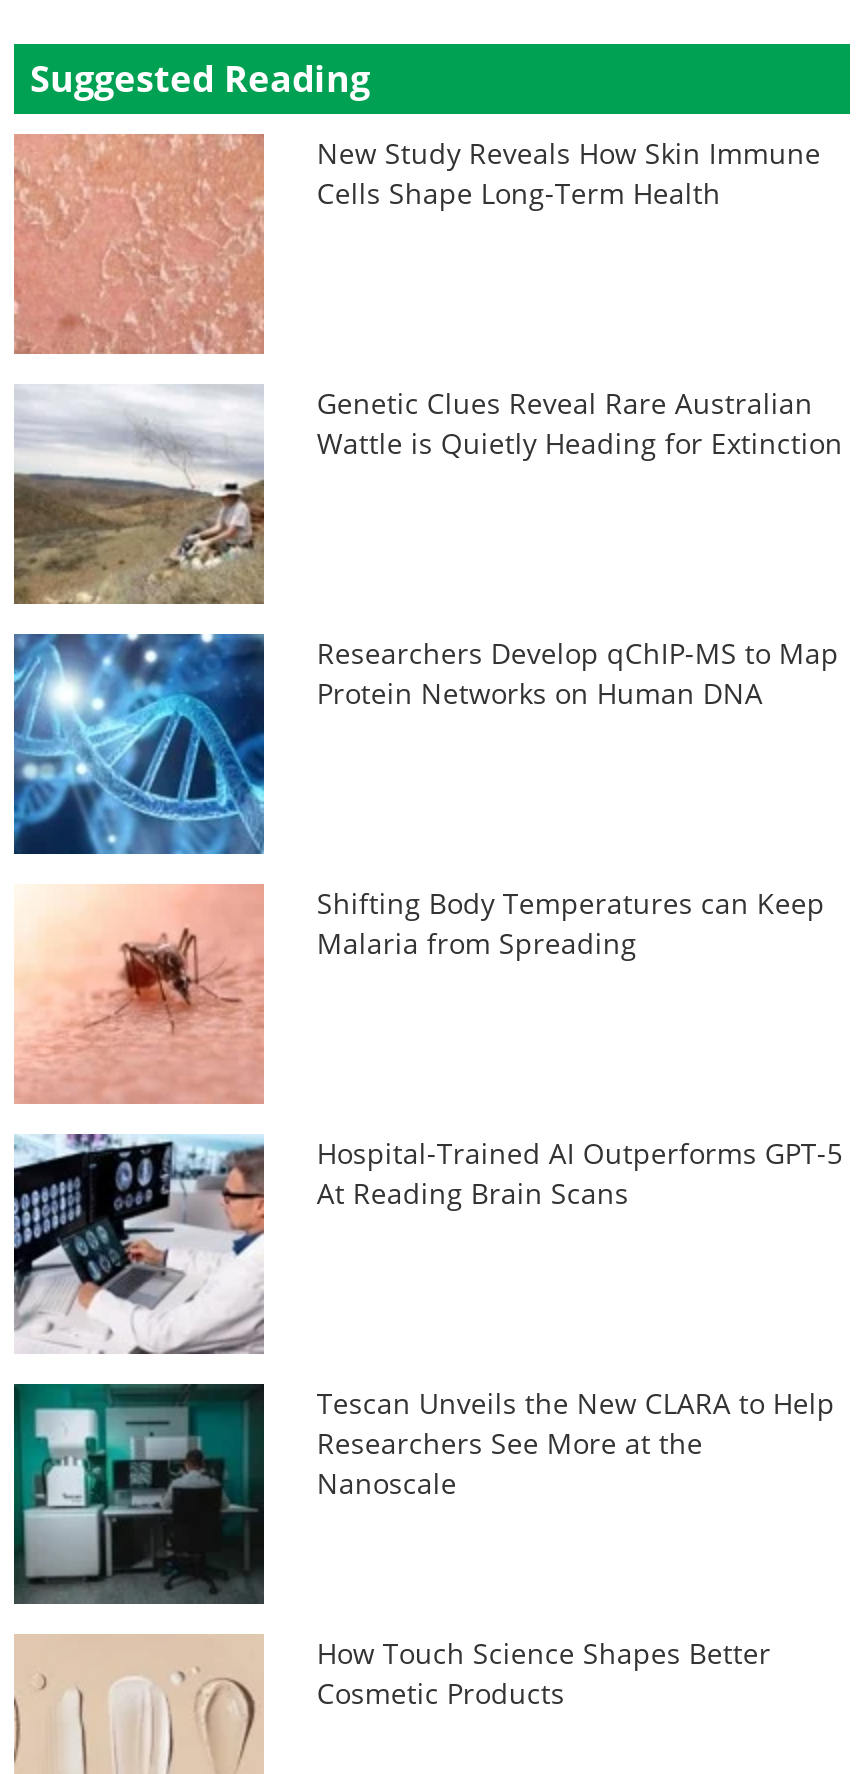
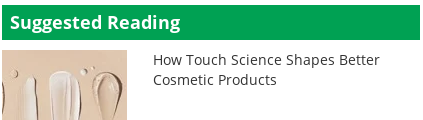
- [image]
- New Study Reveals How Skin Immune
- Cells Shape Long-Term Health

- [image]
- Genetic Clues Reveal Rare Australian
- Wattle is Quietly Heading for Extinction

- [image]
- Researchers Develop qChIP-MS to Map
- Protein Networks on Human DNA

- [image]
- Shifting Body Temperatures can Keep
- Malaria from Spreading

- [image]
- Hospital-Trained AI Outperforms GPT-5
- At Reading Brain Scans

- [image]
- Tescan Unveils the New CLARA to Help
- Researchers See More at the
- Nanoscale
